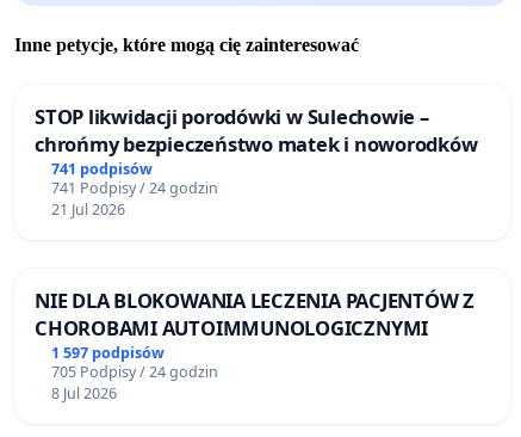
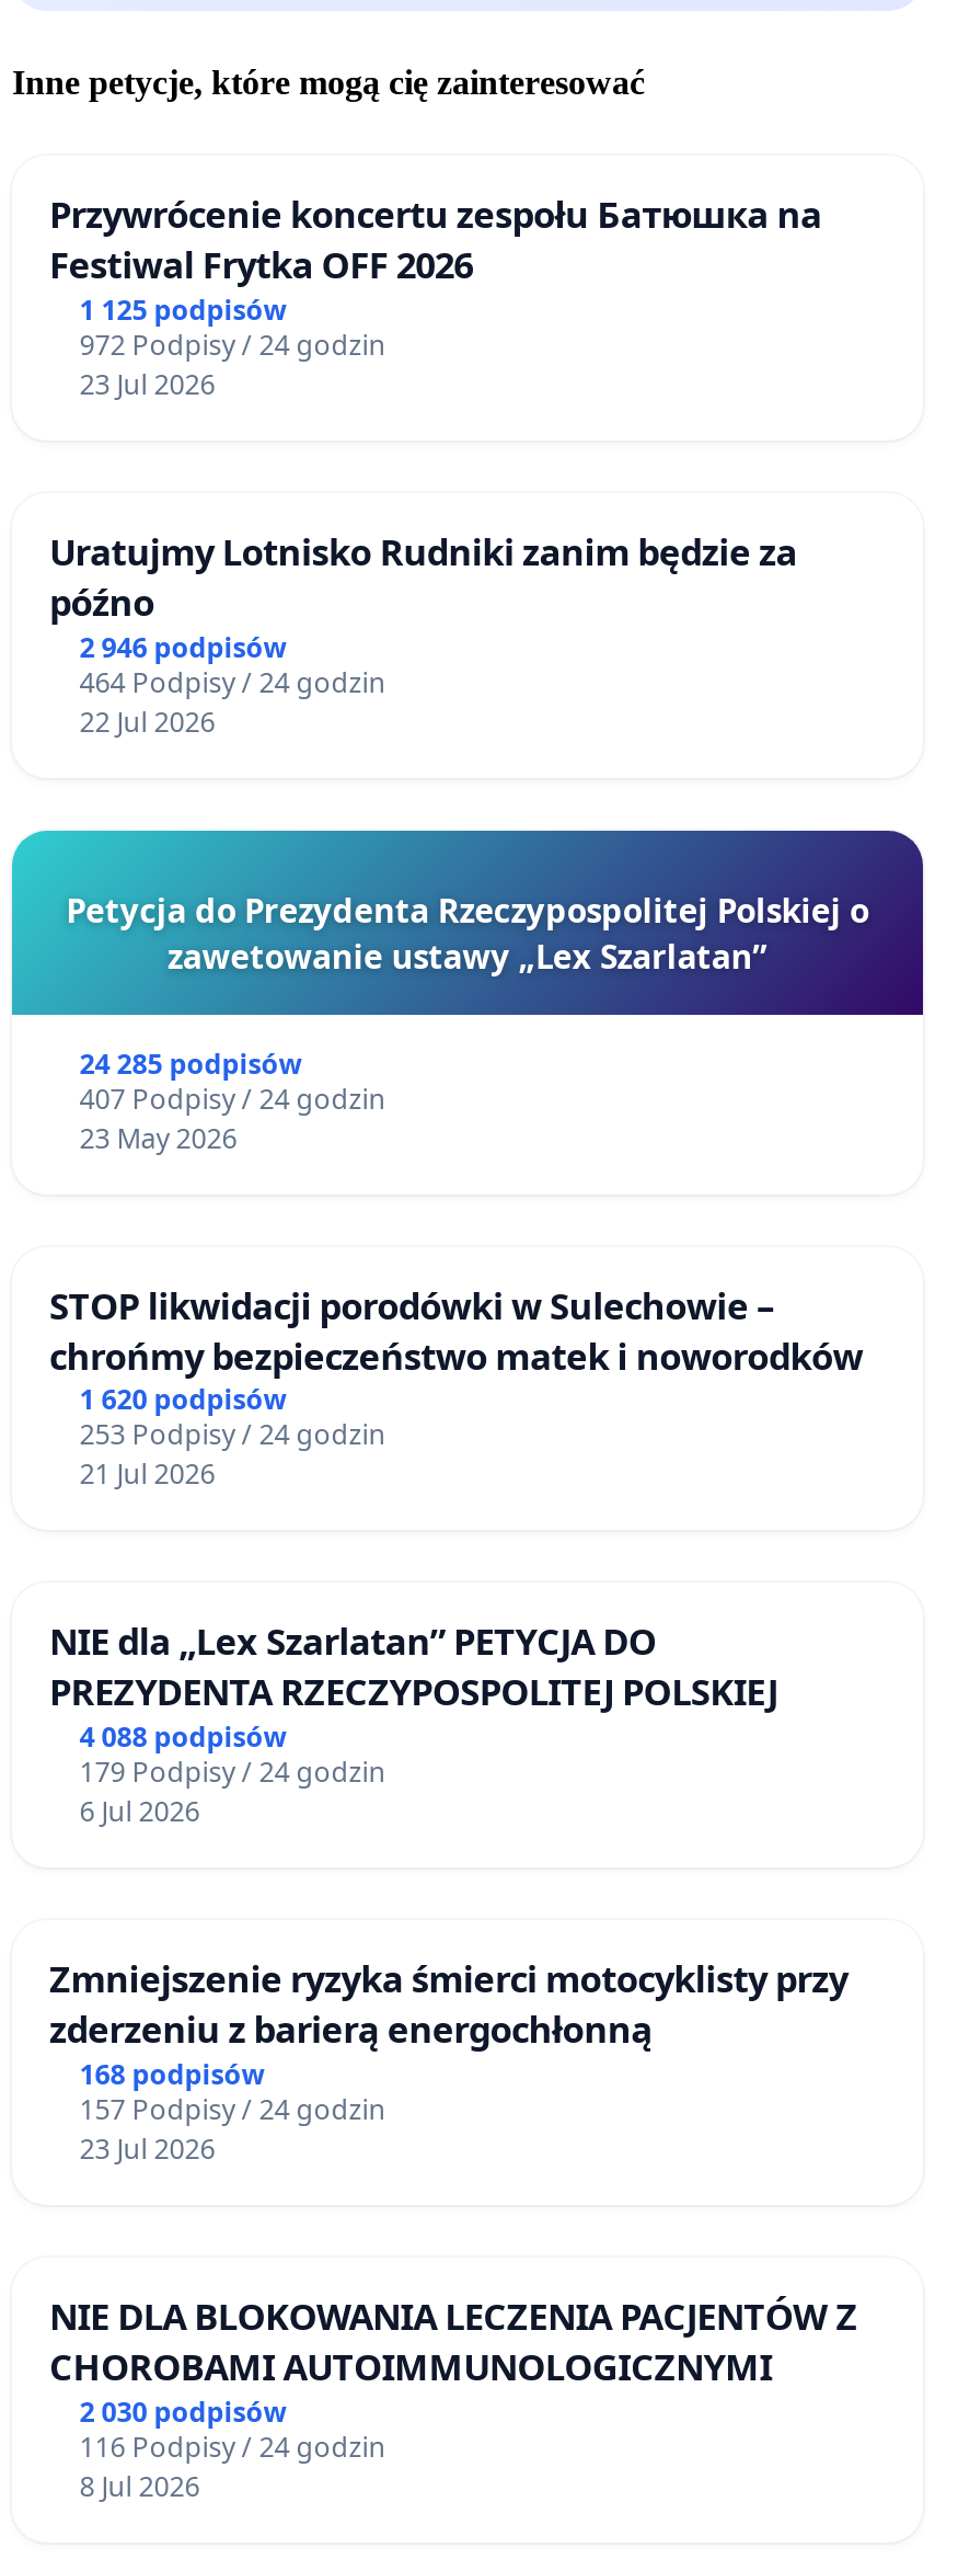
+ [image]
+ Petycja do Prezydenta Rzeczypospolitej Polskiej o
+ zawetowanie ustawy „Lex Szarlatan”
+ 24 285 podpisów
+ 407 Podpisy / 24 godzin
+ 23 May 2026

+ Przywrócenie koncertu zespołu Батюшка na
+ Festiwal Frytka OFF 2026
+ 1 125 podpisów
+ 972 Podpisy / 24 godzin
+ 23 Jul 2026
+ Uratujmy Lotnisko Rudniki zanim będzie za
+ późno
+ 2 946 podpisów
+ 464 Podpisy / 24 godzin
+ 22 Jul 2026

- 741 podpisów
+ 1 620 podpisów

- 741 Podpisy / 24 godzin
+ 253 Podpisy / 24 godzin

+ NIE dla „Lex Szarlatan” PETYCJA DO
+ PREZYDENTA RZECZYPOSPOLITEJ POLSKIEJ
+ 4 088 podpisów
+ 179 Podpisy / 24 godzin
+ 6 Jul 2026
+ Zmniejszenie ryzyka śmierci motocyklisty przy
+ zderzeniu z barierą energochłonną
+ 168 podpisów
+ 157 Podpisy / 24 godzin
+ 23 Jul 2026

- 1 597 podpisów
+ 2 030 podpisów

- 705 Podpisy / 24 godzin
+ 116 Podpisy / 24 godzin
